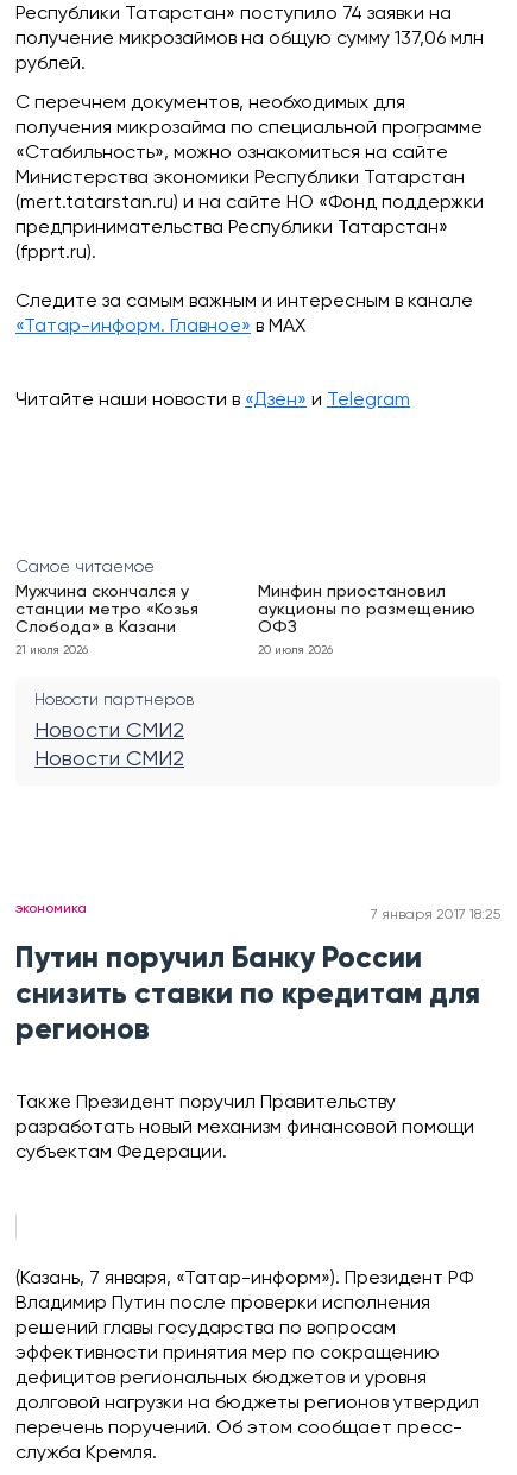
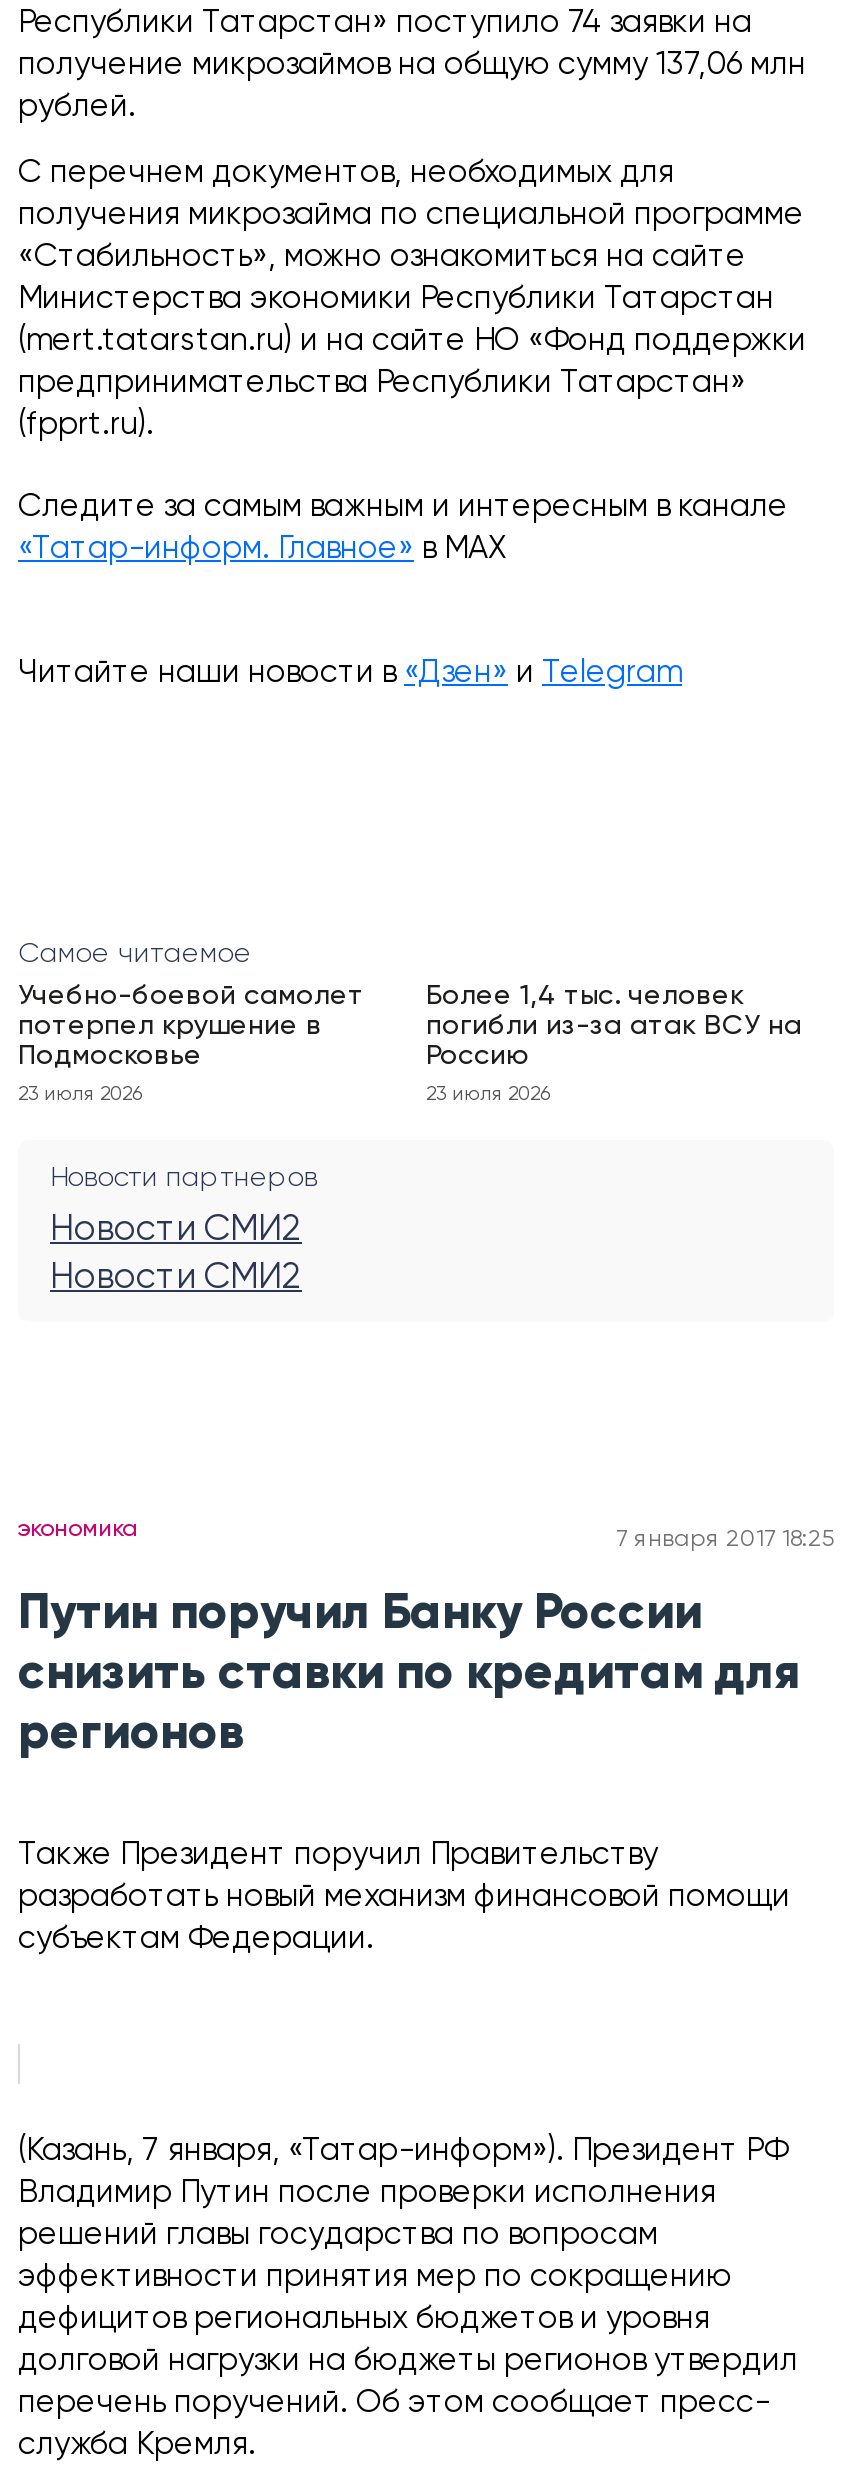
- Мужчина скончался у
- станции метро «Козья
- Слобода» в Казани
+ Учебно-боевой самолет
+ потерпел крушение в
+ Подмосковье

- Минфин приостановил
- аукционы по размещению
- ОФЗ
+ Более 1,4 тыс. человек
+ погибли из-за атак ВСУ на
+ Россию

- 21 июля 2026
+ 23 июля 2026

- 20 июля 2026
+ 23 июля 2026
